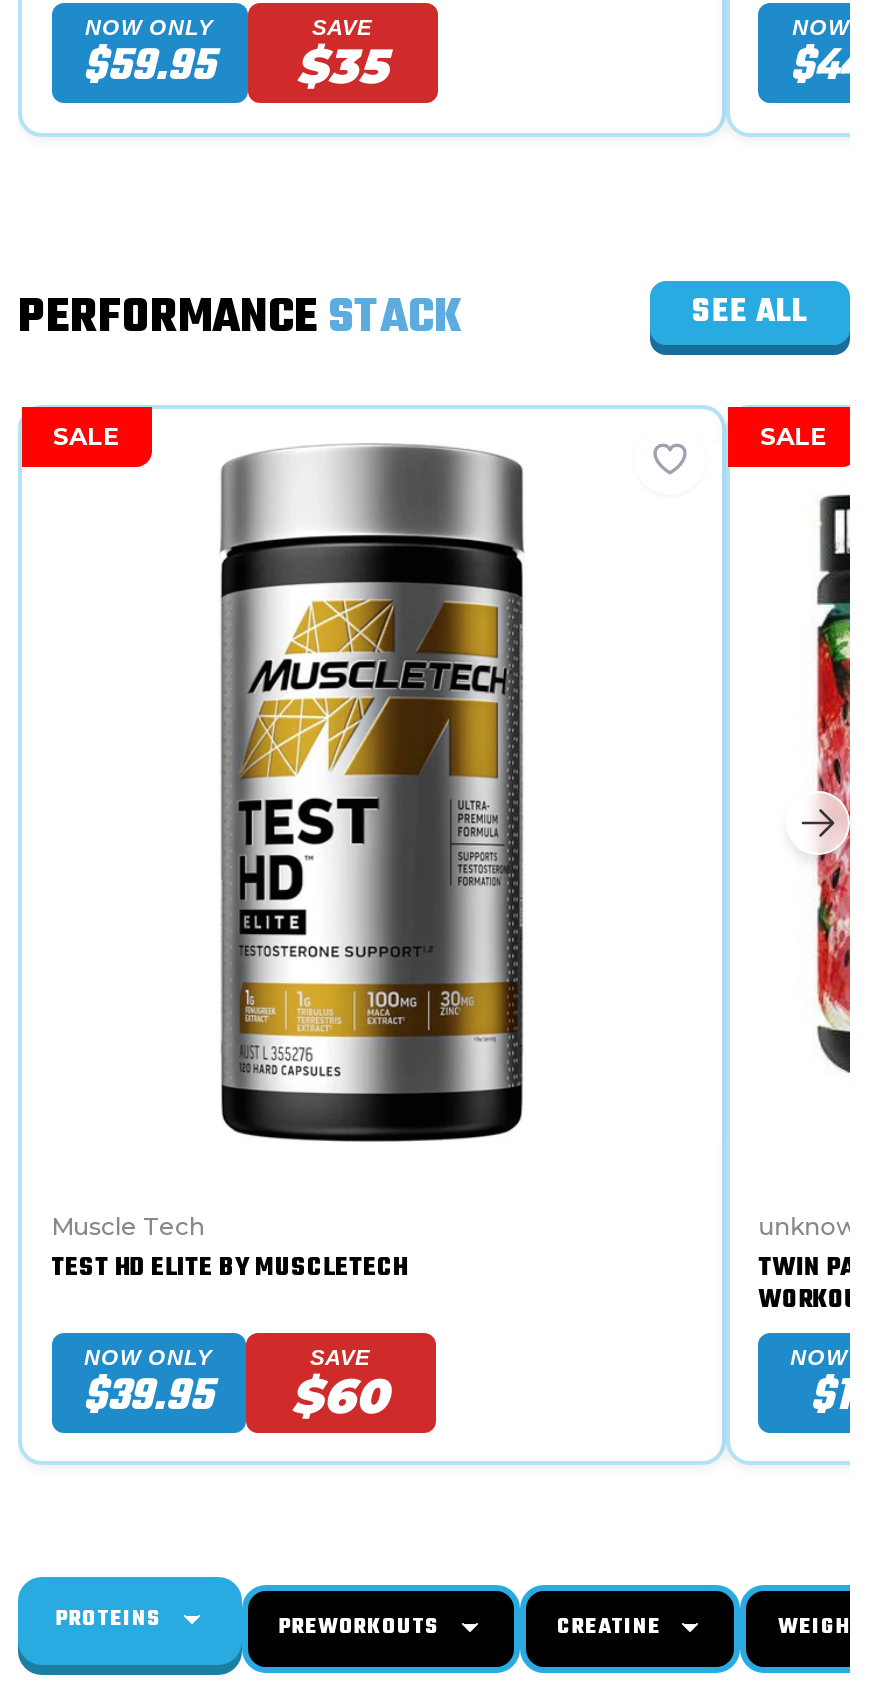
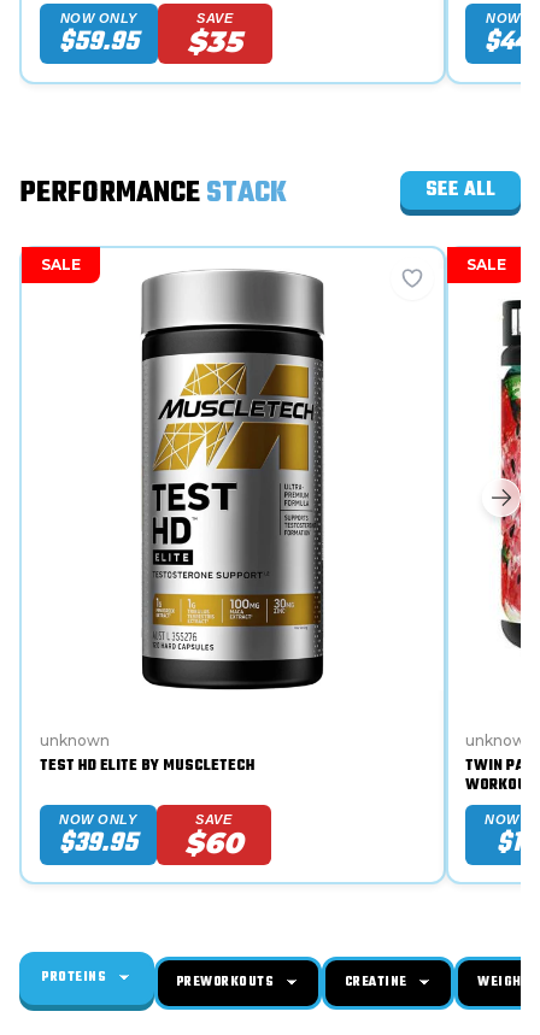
- Muscle Tech
+ unknown
